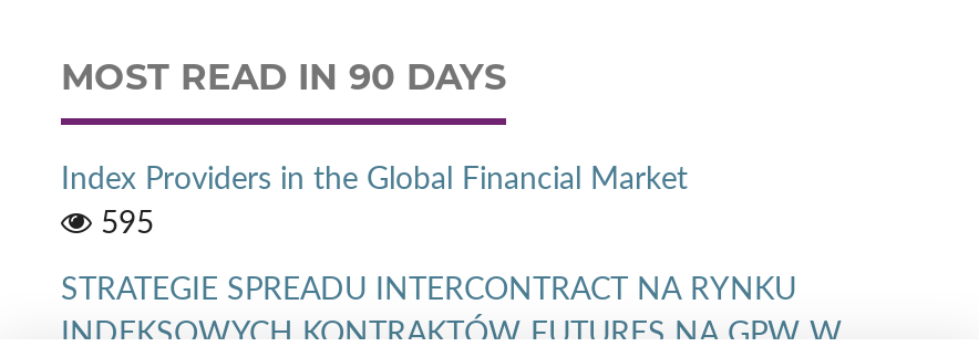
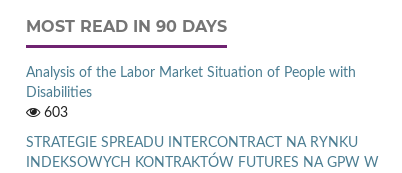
- Index Providers in the Global Financial Market
- 595
+ Analysis of the Labor Market Situation of People with
+ Disabilities
+ 603
